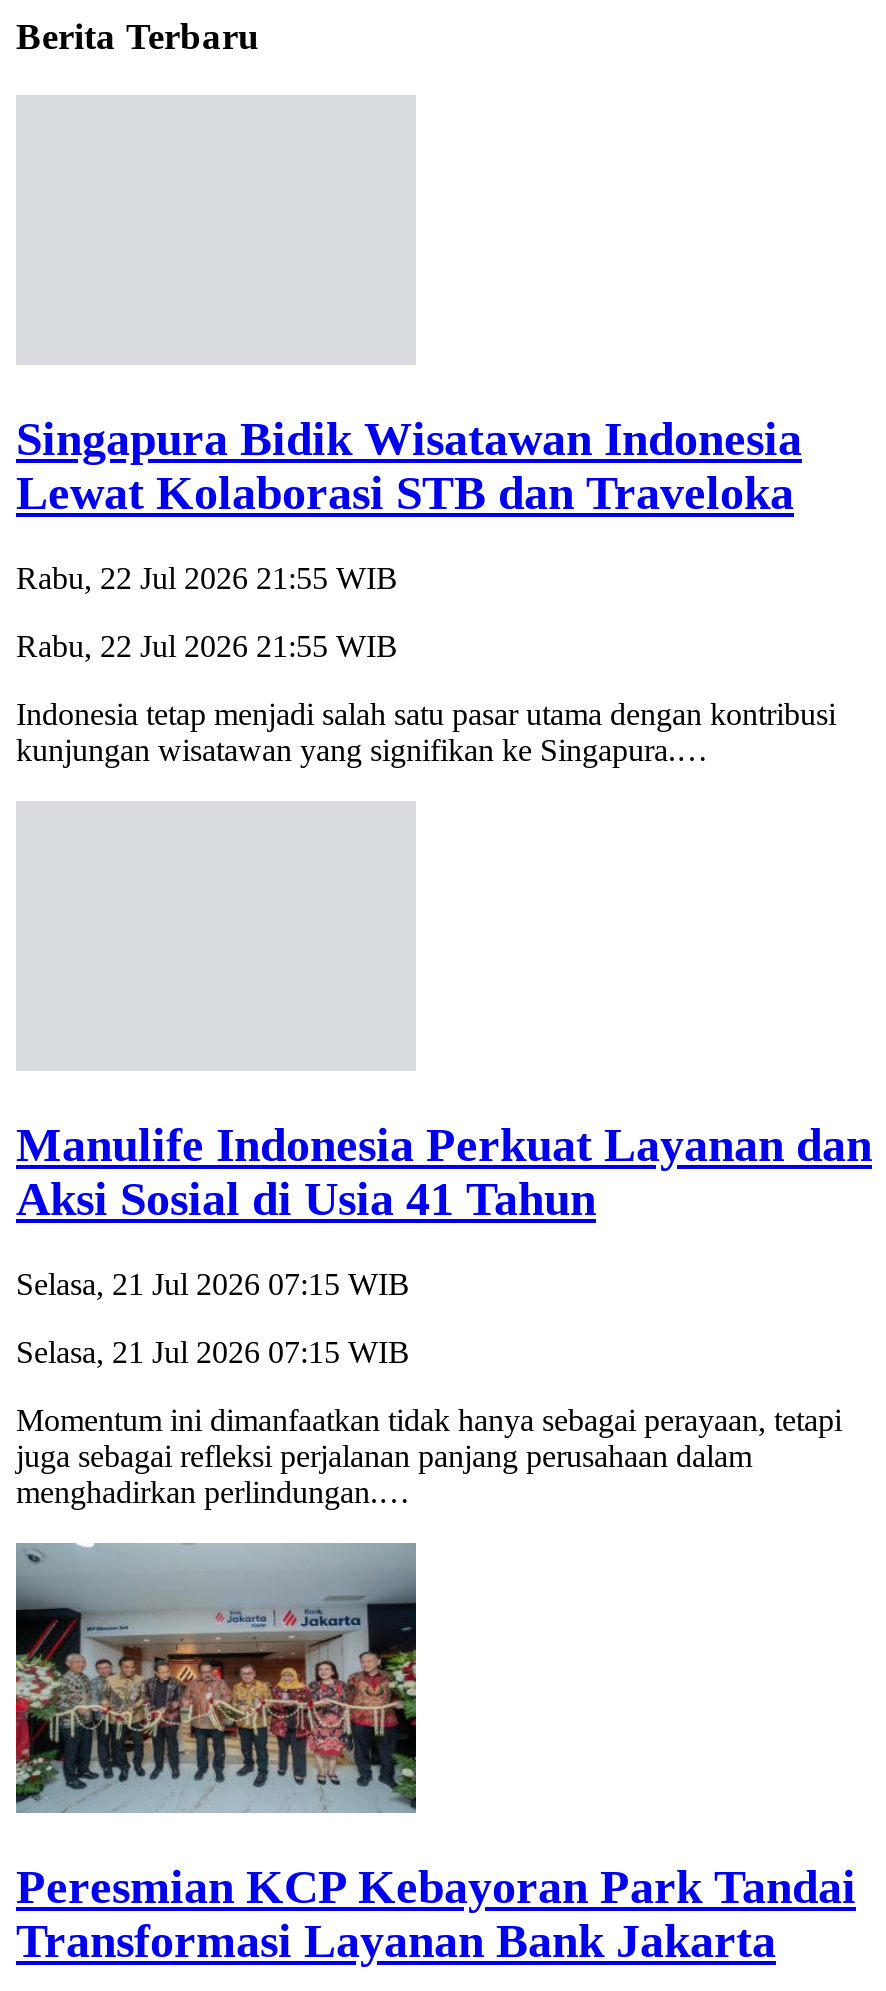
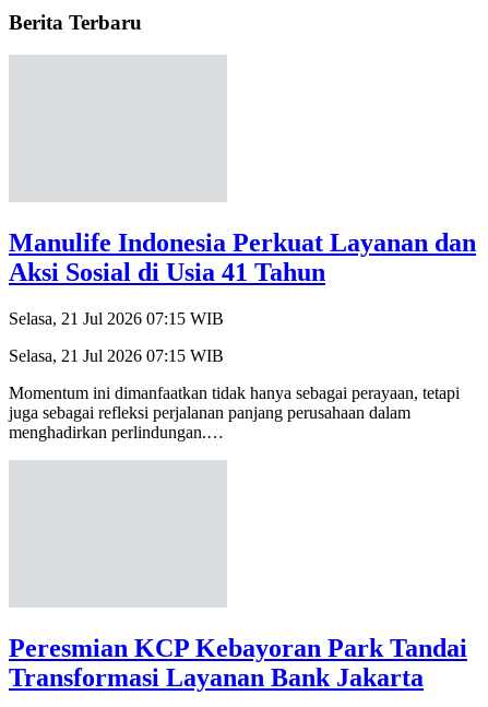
- Singapura Bidik Wisatawan Indonesia
- Lewat Kolaborasi STB dan Traveloka
- Rabu, 22 Jul 2026 21:55 WIB
- Rabu, 22 Jul 2026 21:55 WIB
- Indonesia tetap menjadi salah satu pasar utama dengan kontribusi
- kunjungan wisatawan yang signifikan ke Singapura.…

- [image]
